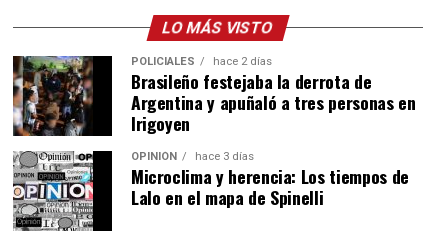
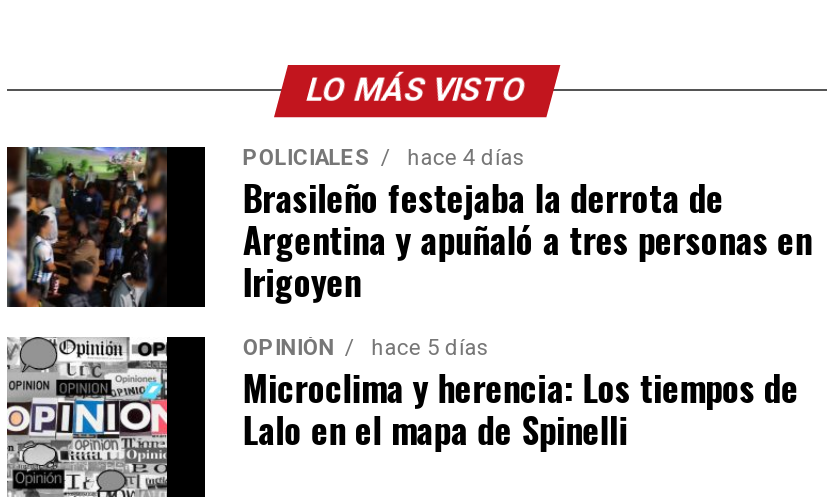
- POLICIALES hace 2 días
+ POLICIALES hace 4 días

- OPINIÓN hace 3 días
+ OPINIÓN hace 5 días
